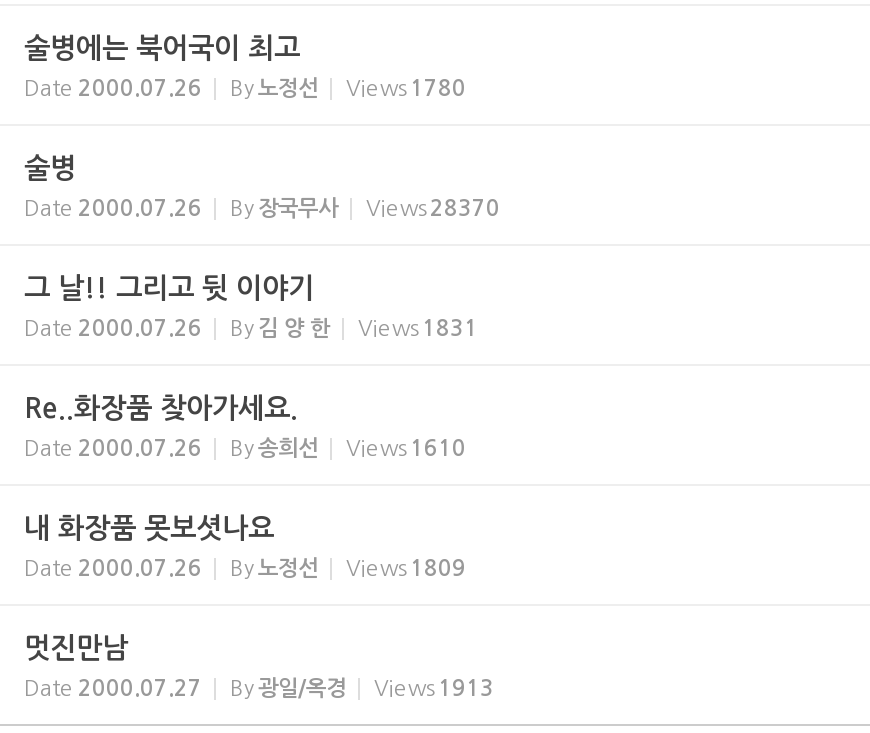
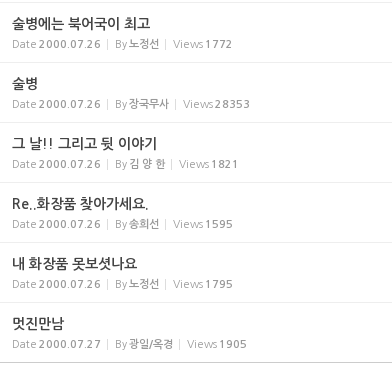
- Views 1780
+ Views 1772

- Date 2000.07.26 By 장국무사 Views 28370
+ Date 2000.07.26 By 장국무사 Views 28353

- Views 1831
+ Views 1821

- Views 1610
+ Views 1595

- Views 1809
+ Views 1795

- Views 1913
+ Views 1905
